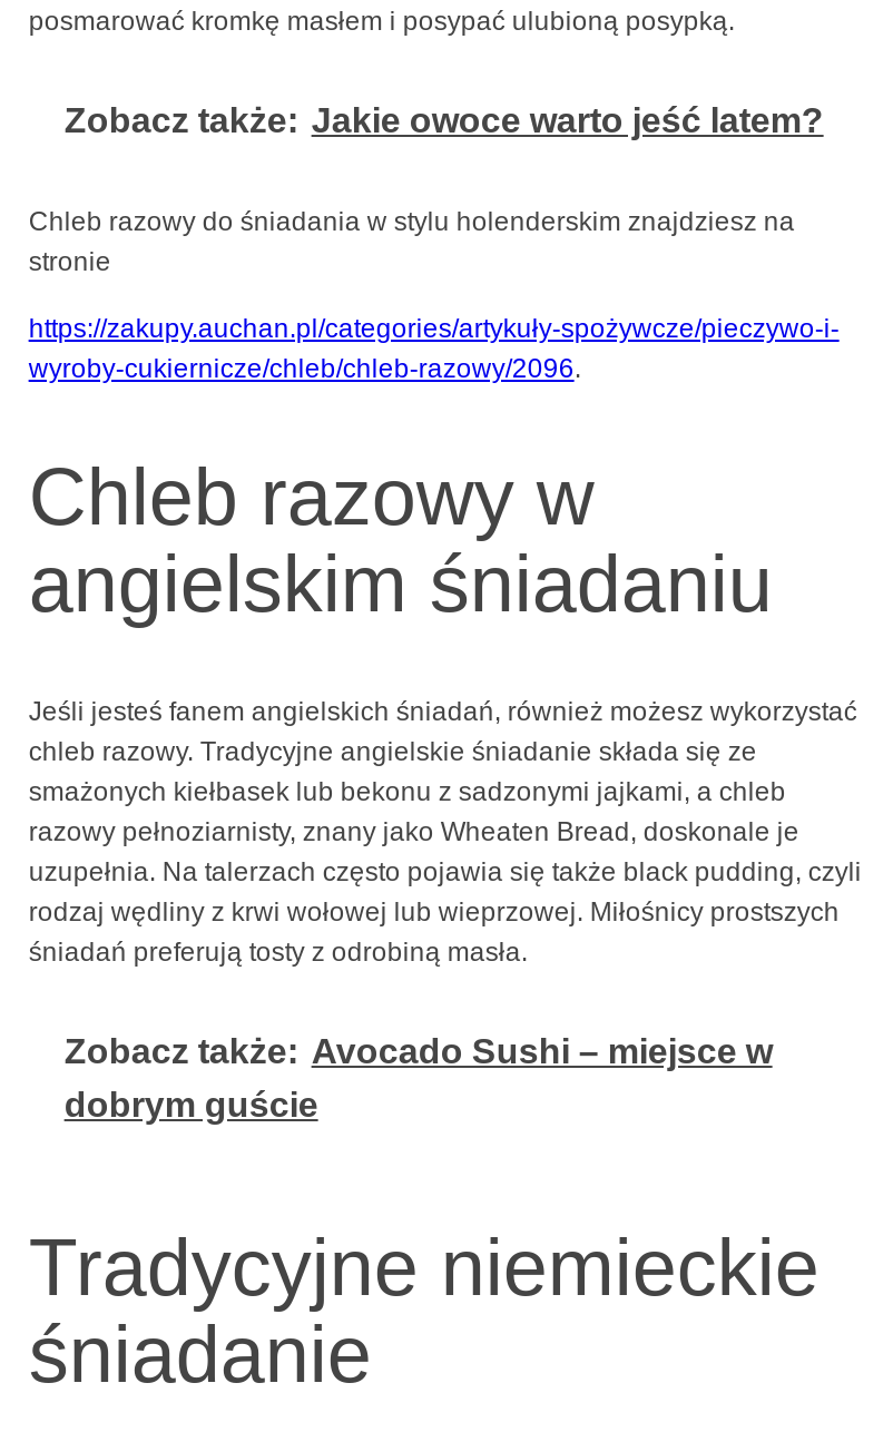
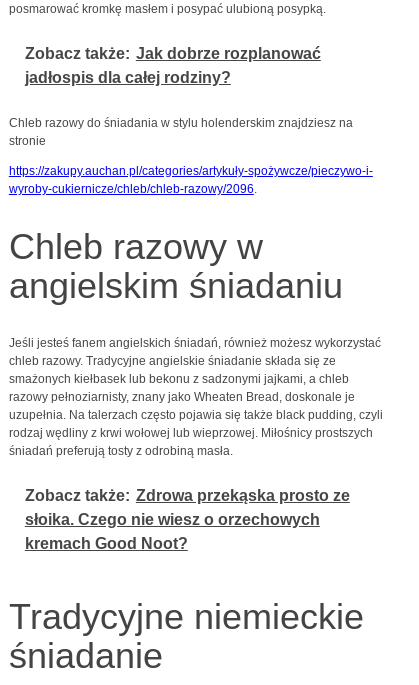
- Zobacz także: Jakie owoce warto jeść latem?
+ Zobacz także: Jak dobrze rozplanować
+ jadłospis dla całej rodziny?

- Zobacz także: Avocado Sushi – miejsce w
- dobrym guście
+ Zobacz także: Zdrowa przekąska prosto ze
+ słoika. Czego nie wiesz o orzechowych
+ kremach Good Noot?
